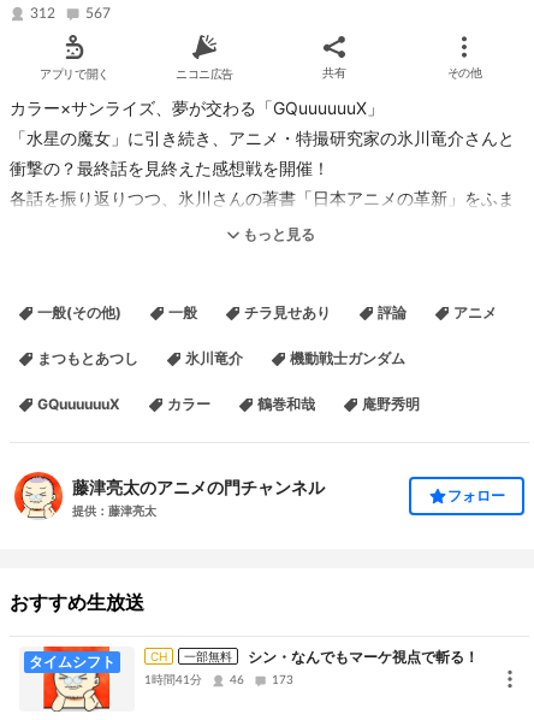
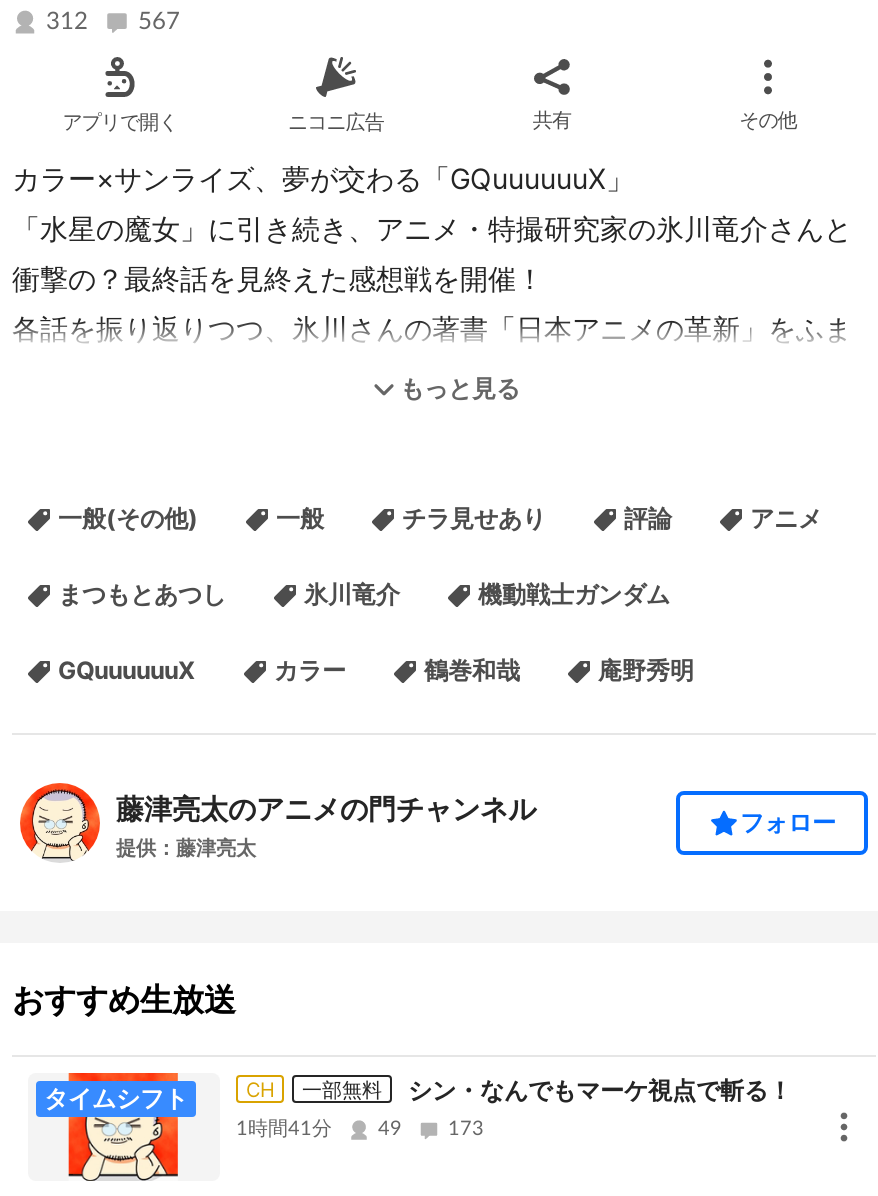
- 46
+ 49
